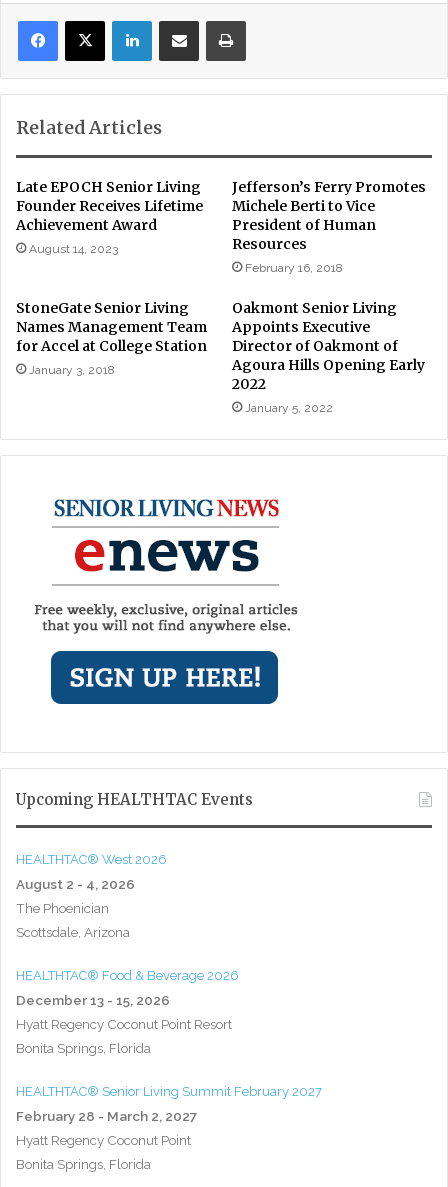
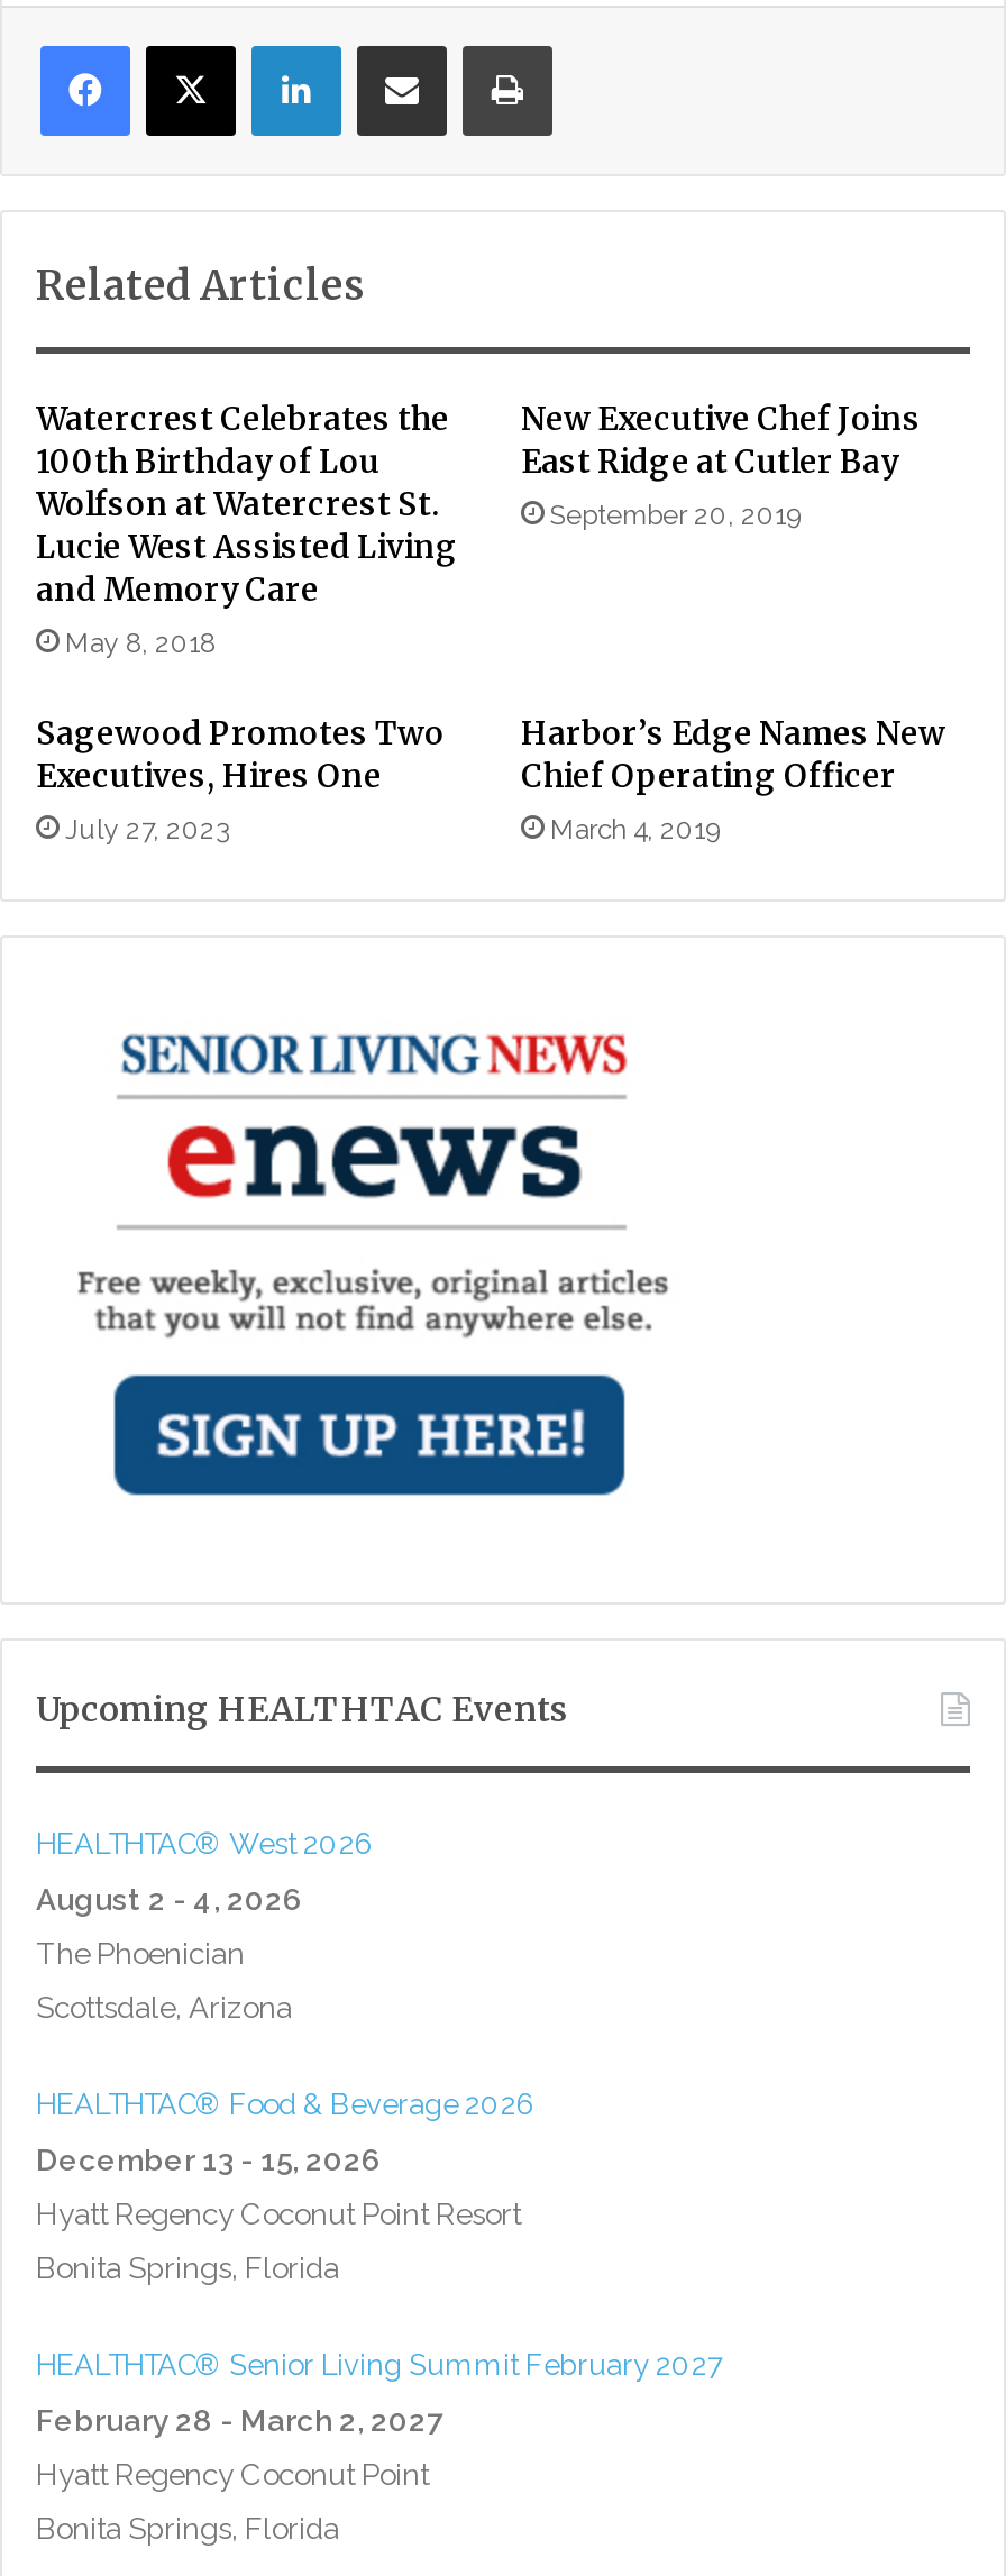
- Late EPOCH Senior Living
- Founder Receives Lifetime
- Achievement Award
- August 14, 2023
+ Watercrest Celebrates the
+ 100th Birthday of Lou
+ Wolfson at Watercrest St.
+ Lucie West Assisted Living
+ and Memory Care
+ May 8, 2018

- Jefferson’s Ferry Promotes
- Michele Berti to Vice
- President of Human
- Resources
- February 16, 2018
+ New Executive Chef Joins
+ East Ridge at Cutler Bay
+ September 20, 2019

- StoneGate Senior Living
- Names Management Team
- for Accel at College Station
- January 3, 2018
+ Sagewood Promotes Two
+ Executives, Hires One
+ July 27, 2023

- Oakmont Senior Living
- Appoints Executive
- Director of Oakmont of
- Agoura Hills Opening Early
- 2022
- January 5, 2022
+ Harbor’s Edge Names New
+ Chief Operating Officer
+ March 4, 2019
